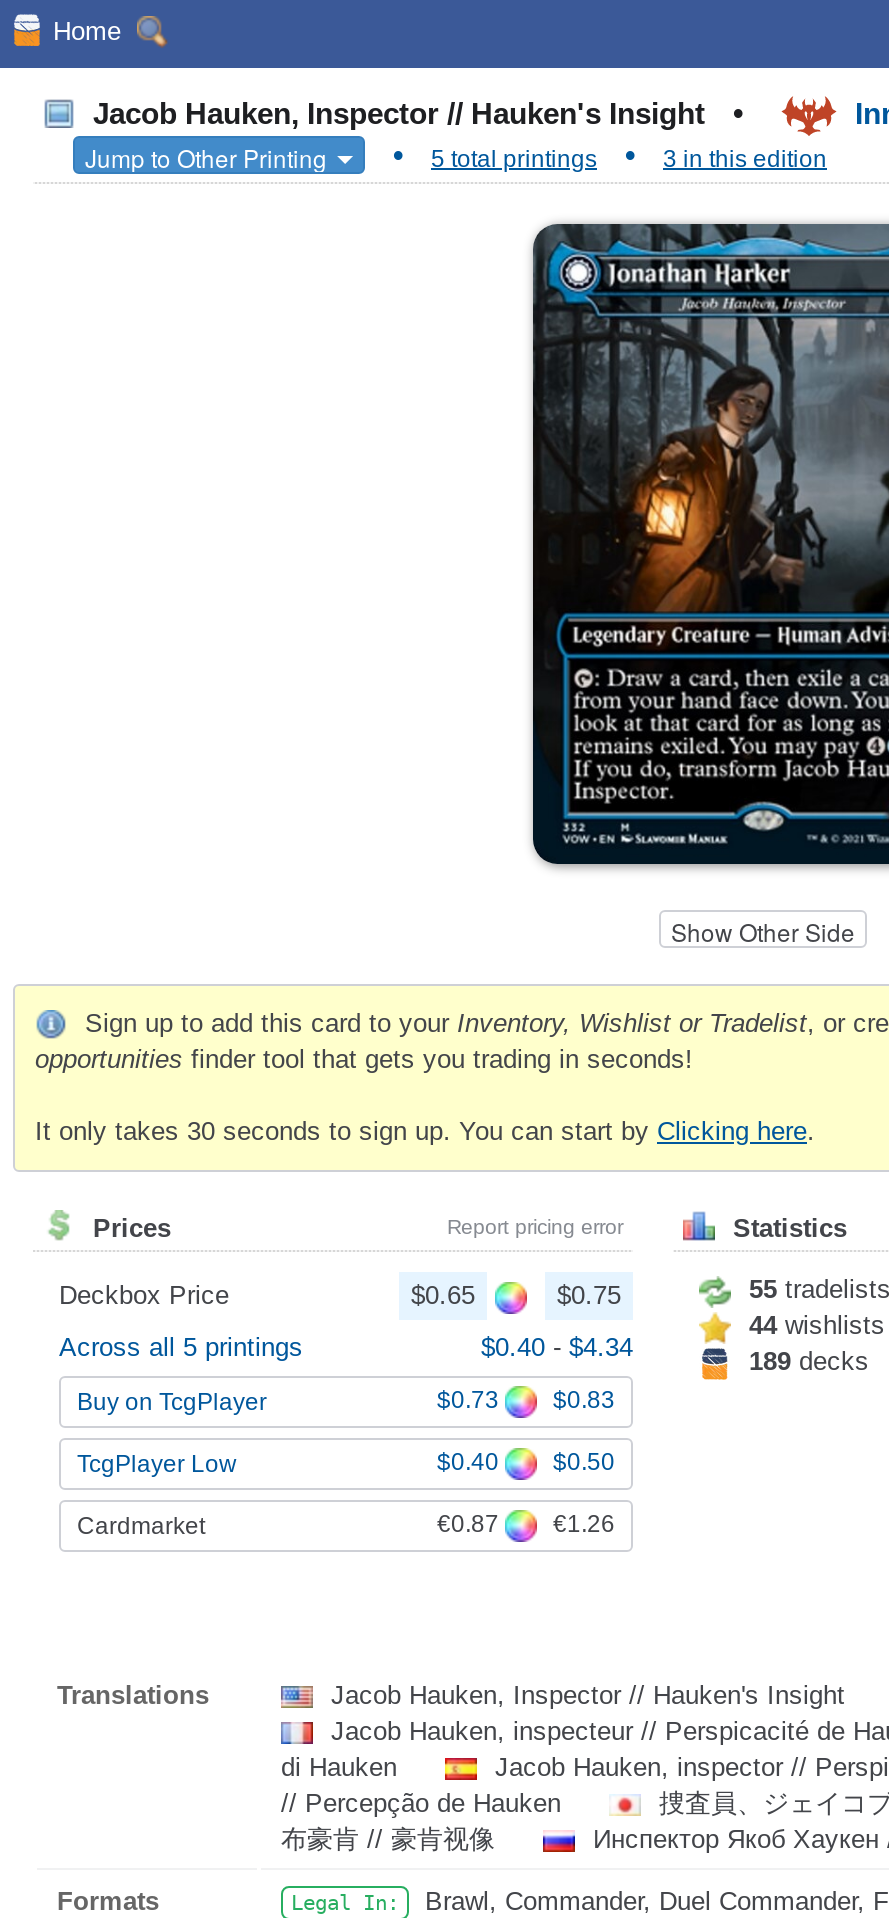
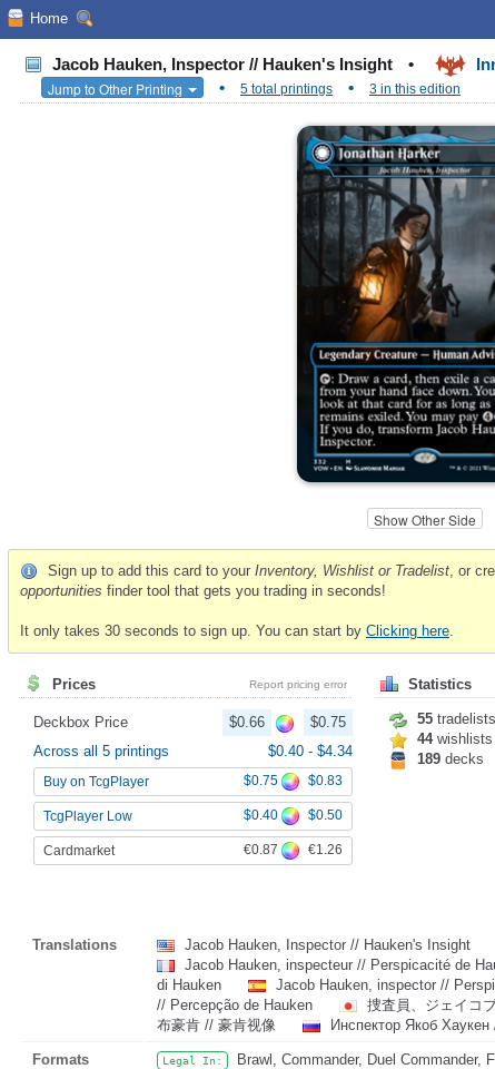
- $0.65
+ $0.66

- $0.73 $0.83
+ $0.75 $0.83
